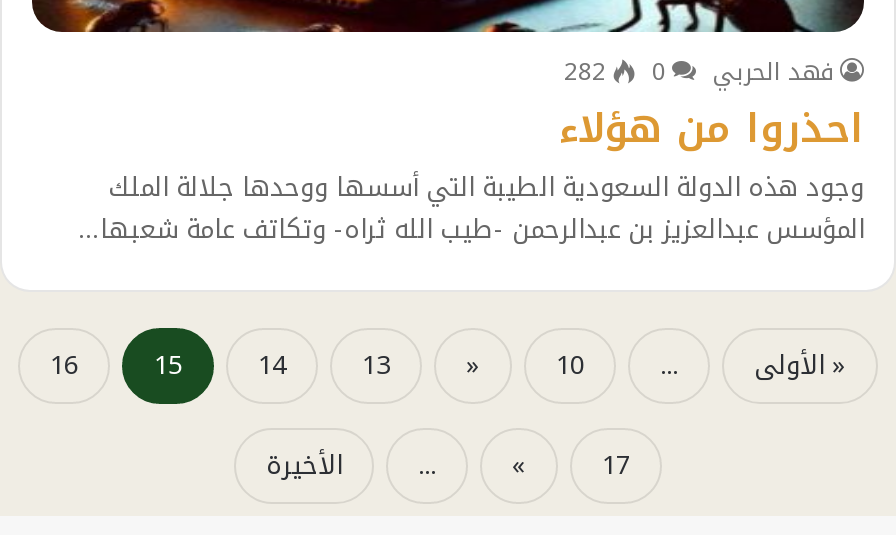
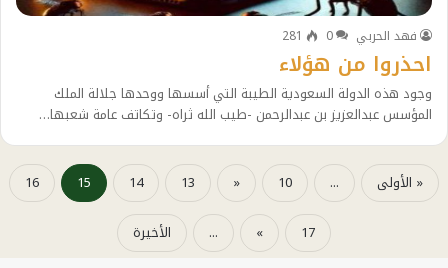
- فهد الحربي 0 282
+ فهد الحربي 0 281
